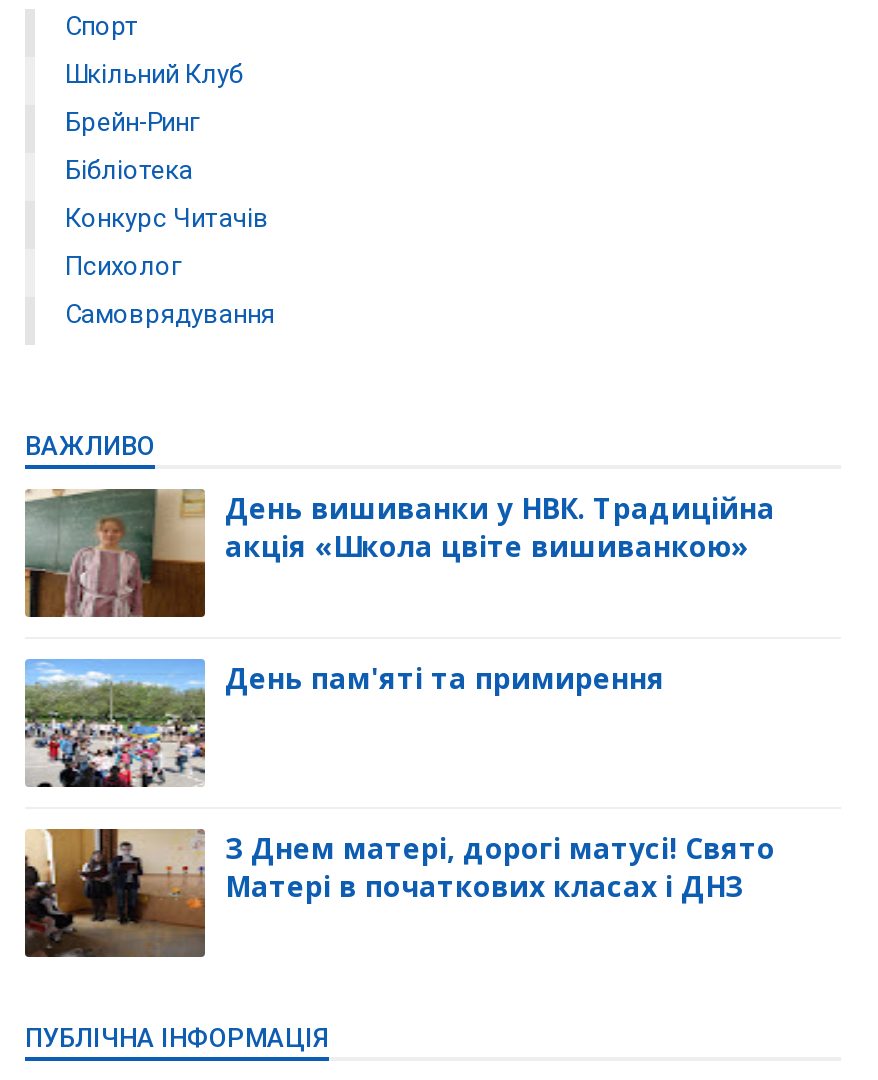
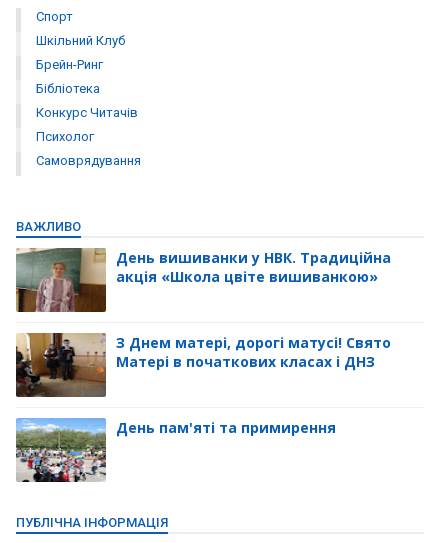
moved down: [image] | День пам'яті та примирення

moved up: [image] | З Днем матері, дорогі матусі! Свято | Матері в початкових класах і ДНЗ
